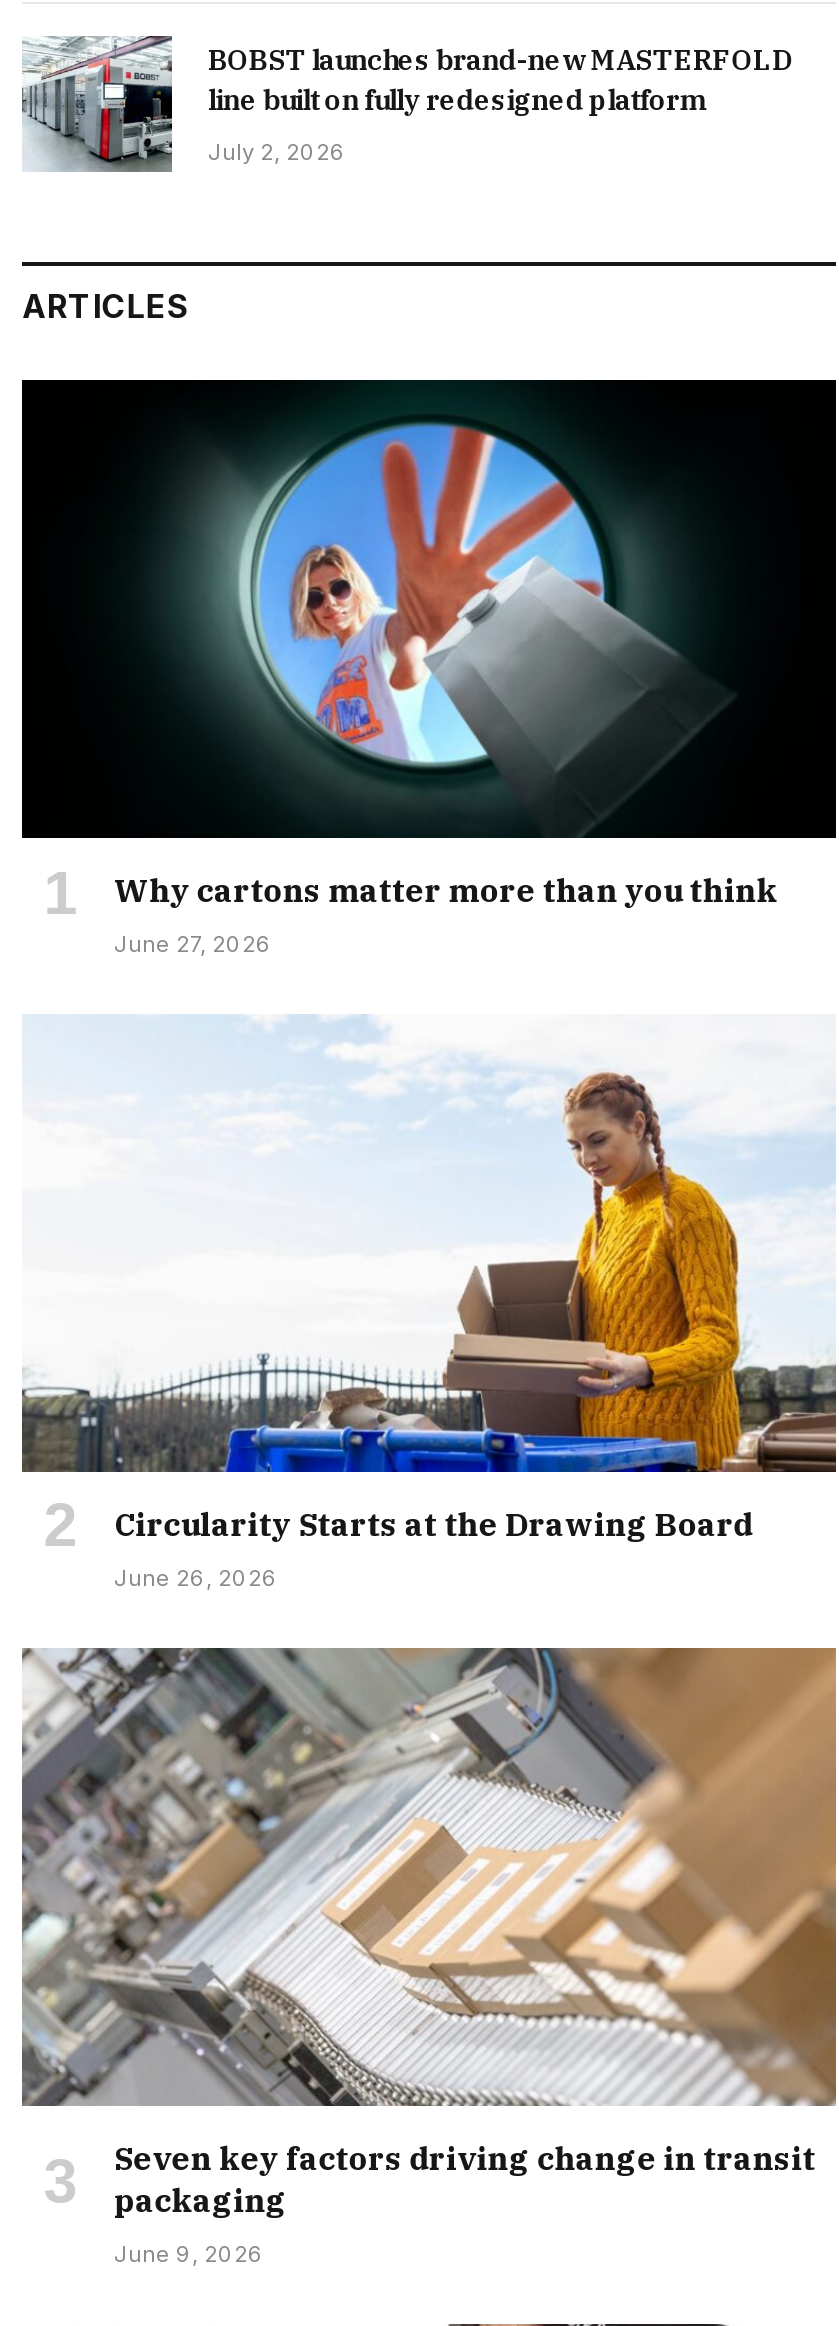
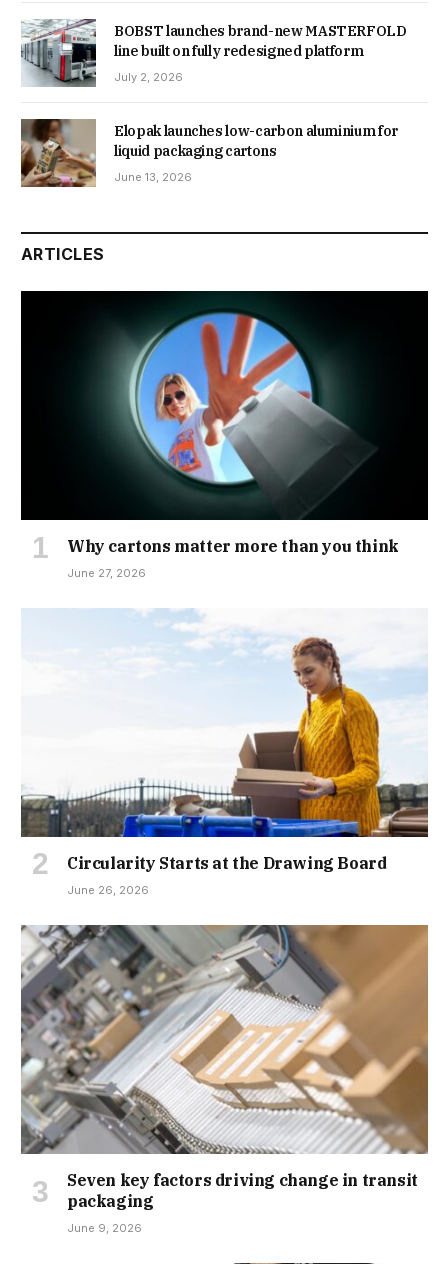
+ [image]
+ Elopak launches low-carbon aluminium for
+ liquid packaging cartons
+ June 13, 2026
